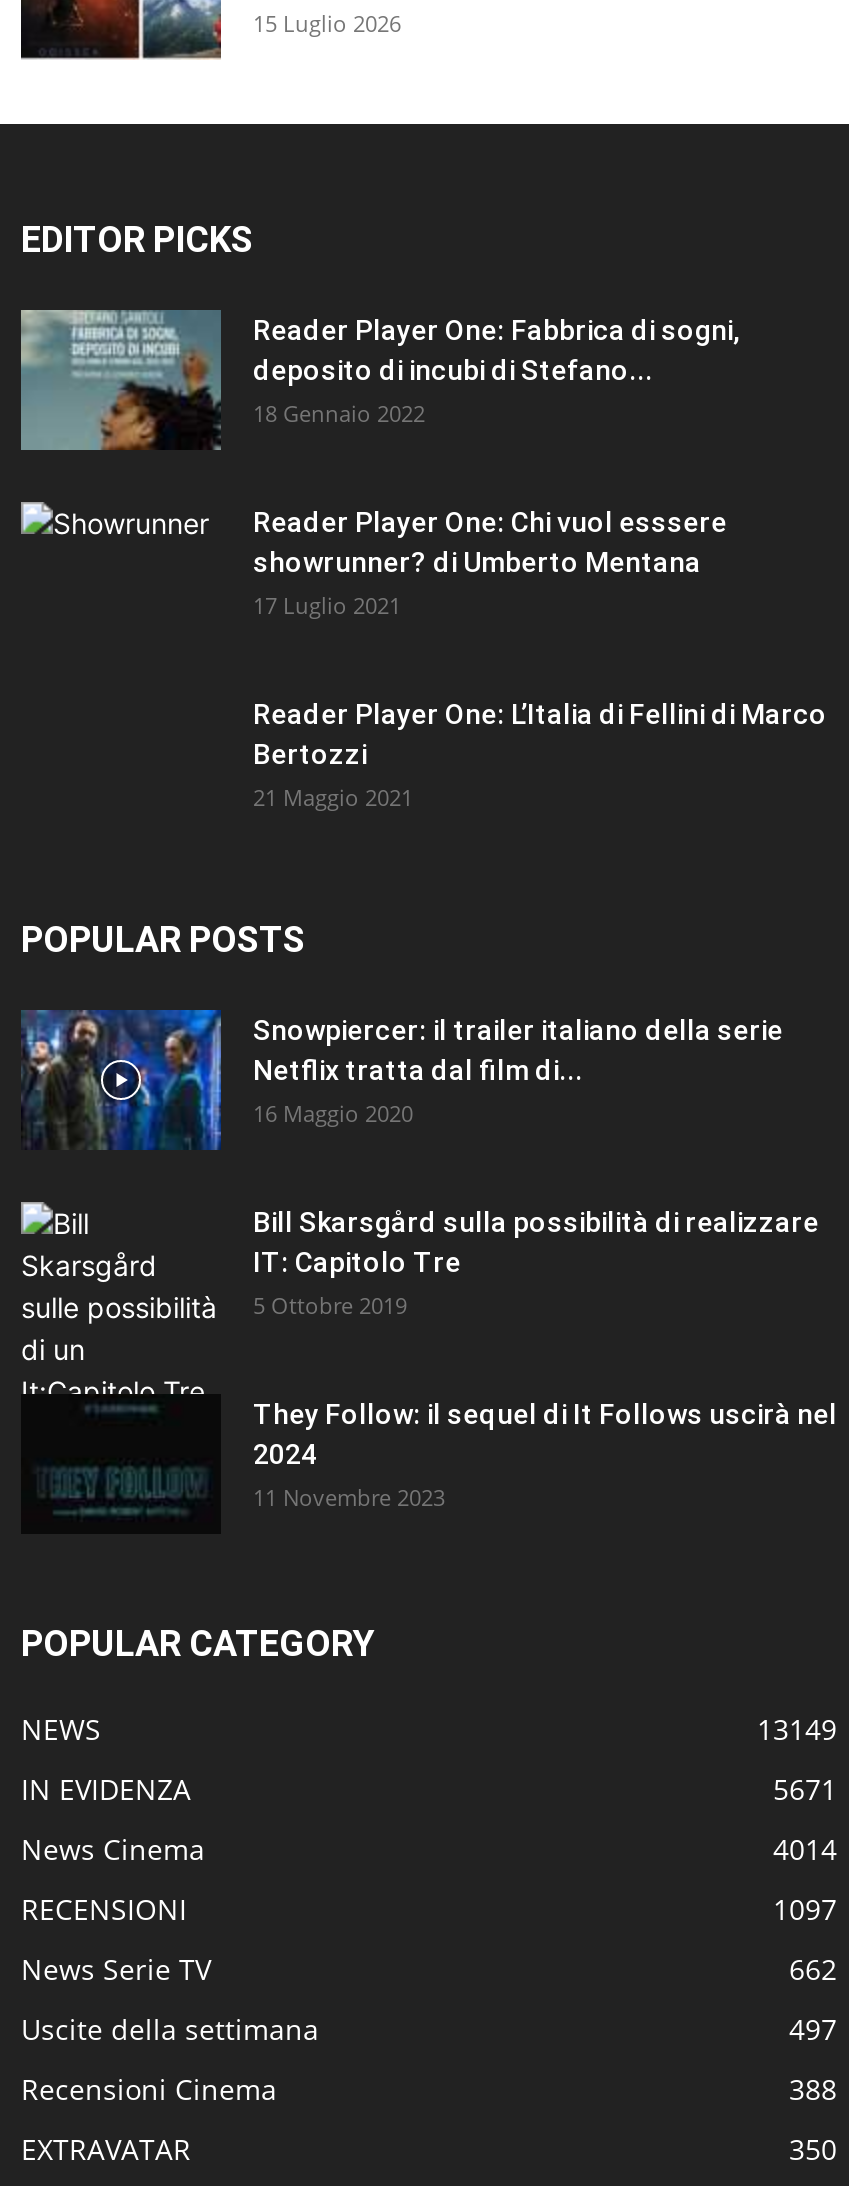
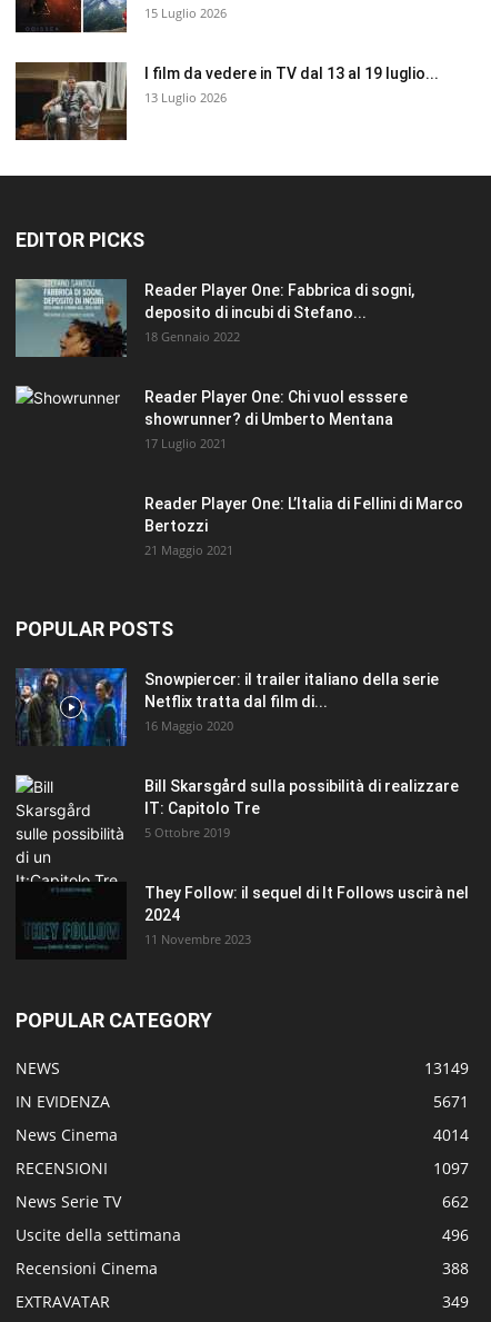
+ [image]
+ I film da vedere in TV dal 13 al 19 luglio...
+ 13 Luglio 2026

- 497
+ 496

- 350
+ 349
